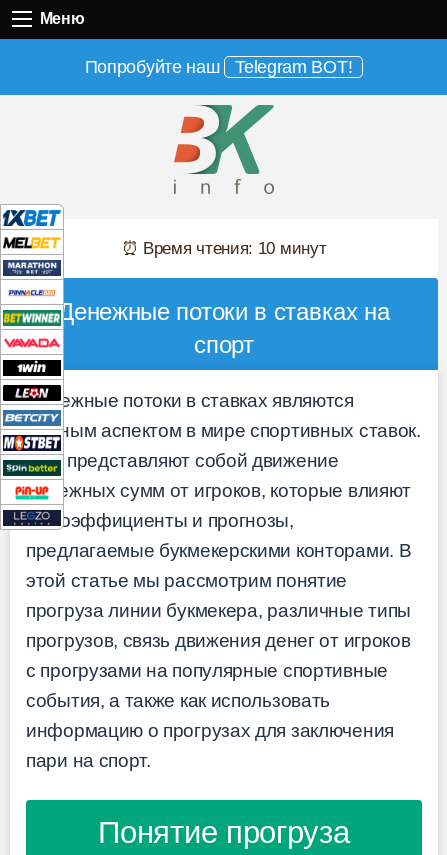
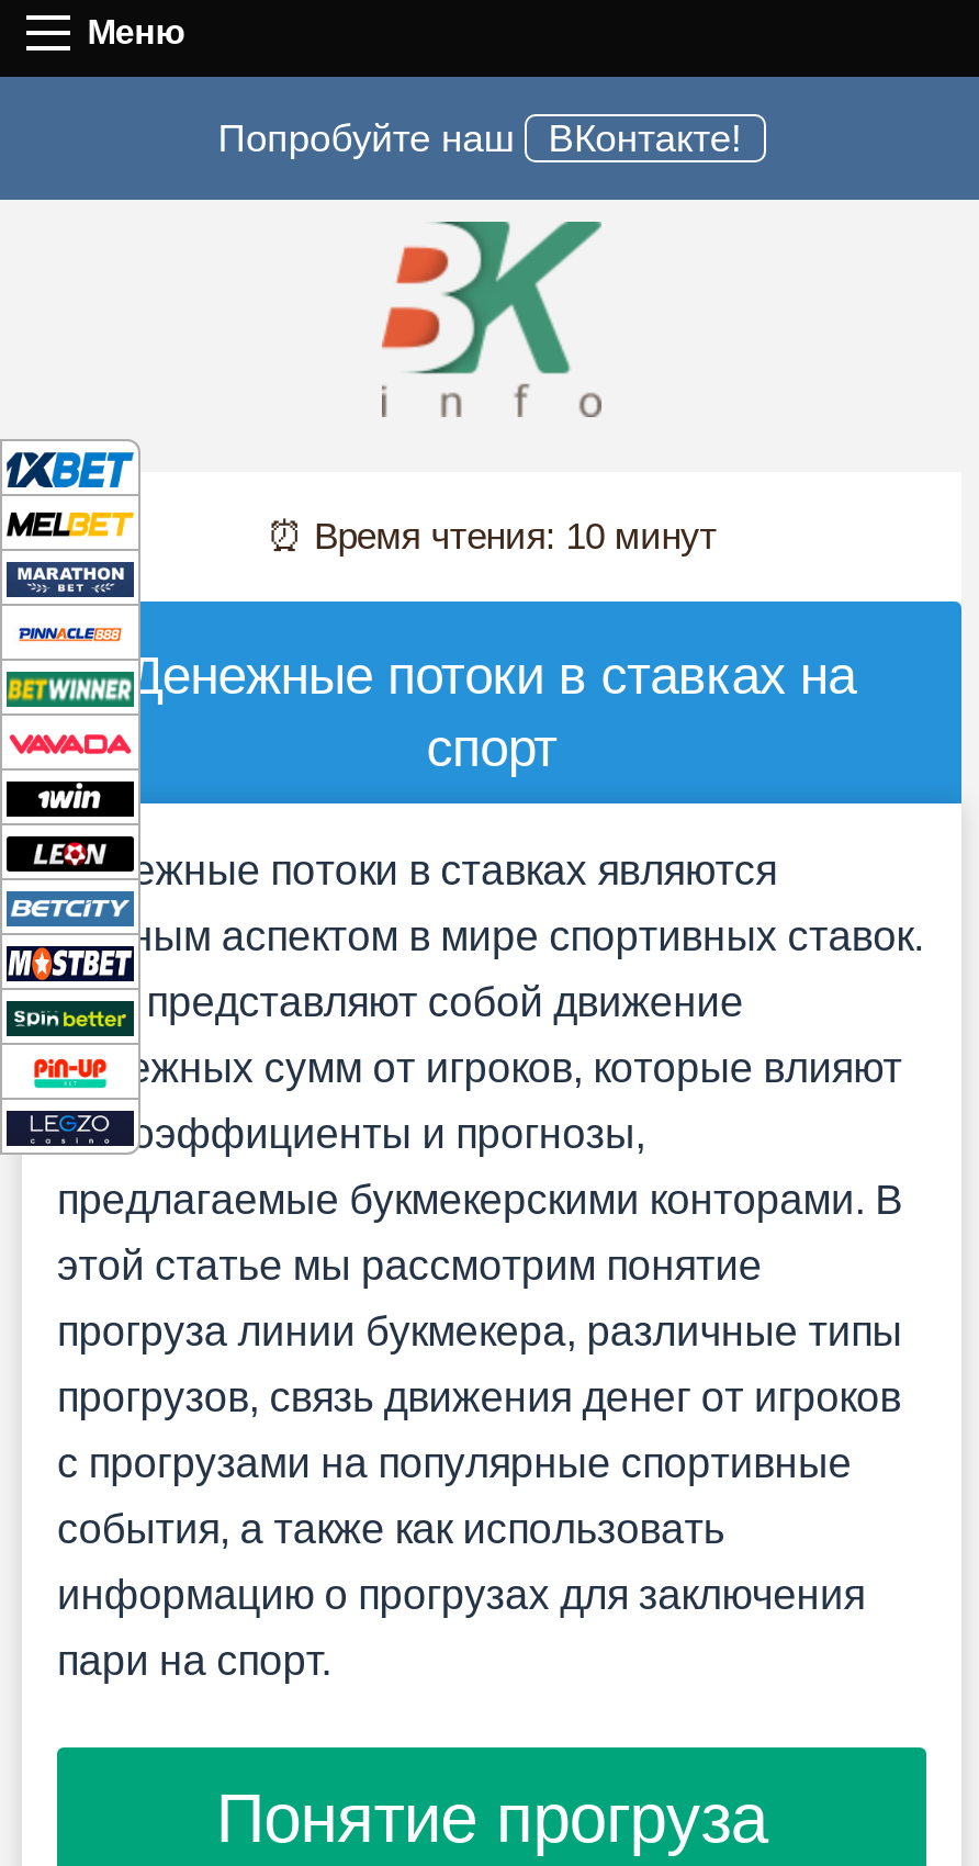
- Попробуйте наш Telegram BOT!
+ Попробуйте наш ВКонтакте!
